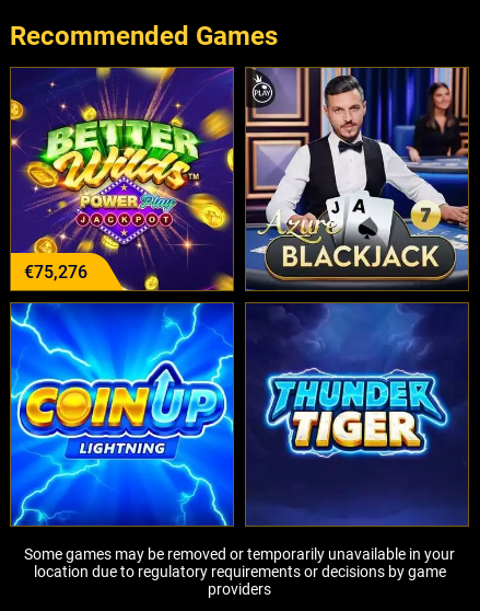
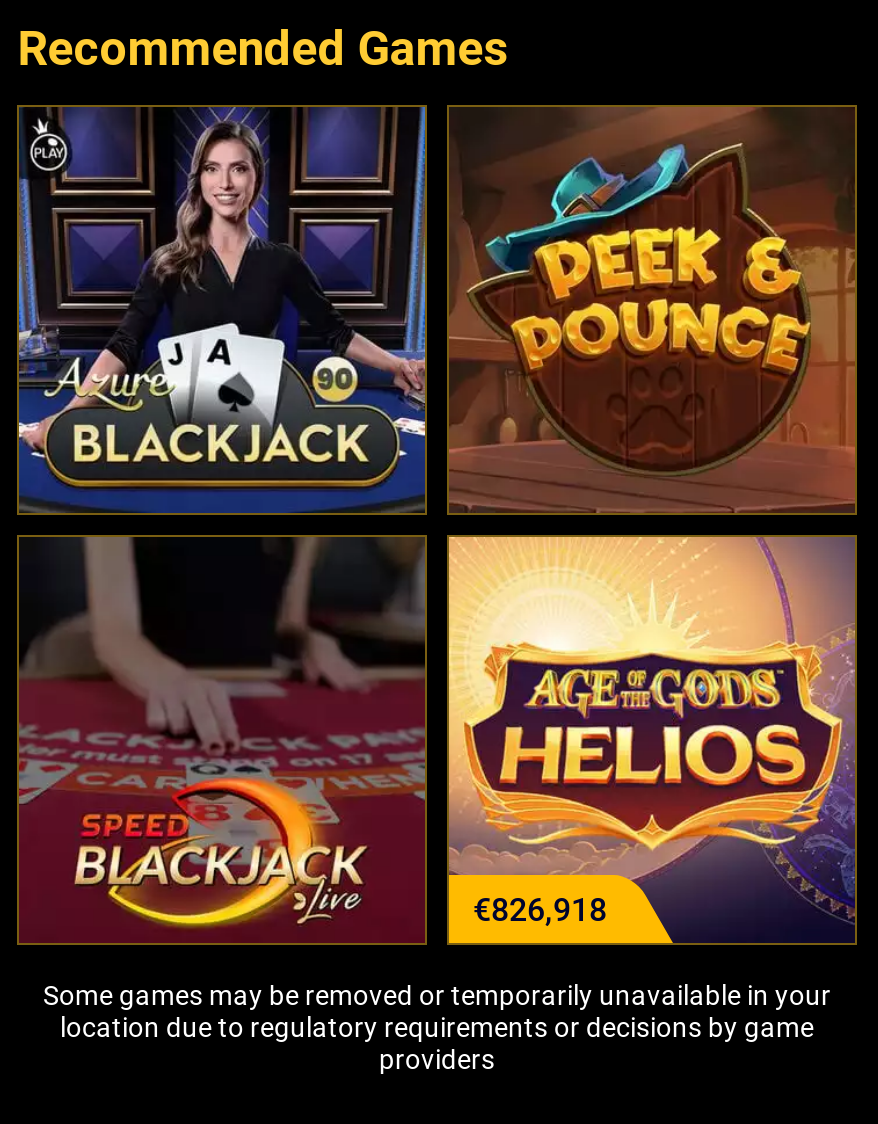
- [image]
+ [image]

- [image]
+ [image]

- €75,276
+ €826,918

- [image]
+ [image]

- [image]
+ [image]
